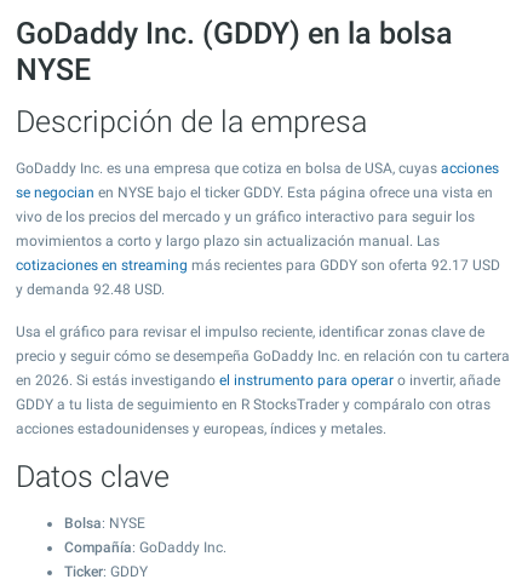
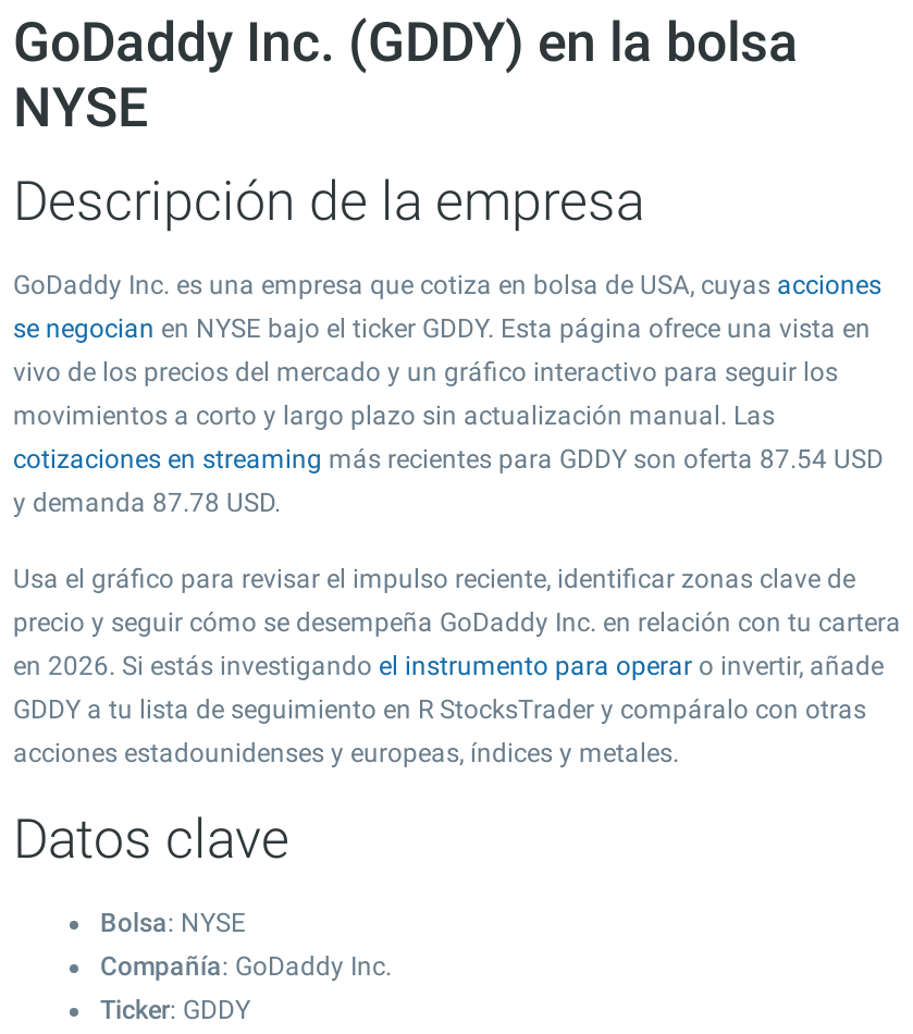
- cotizaciones en streaming más recientes para GDDY son oferta 92.17 USD
+ cotizaciones en streaming más recientes para GDDY son oferta 87.54 USD

- y demanda 92.48 USD.
+ y demanda 87.78 USD.
